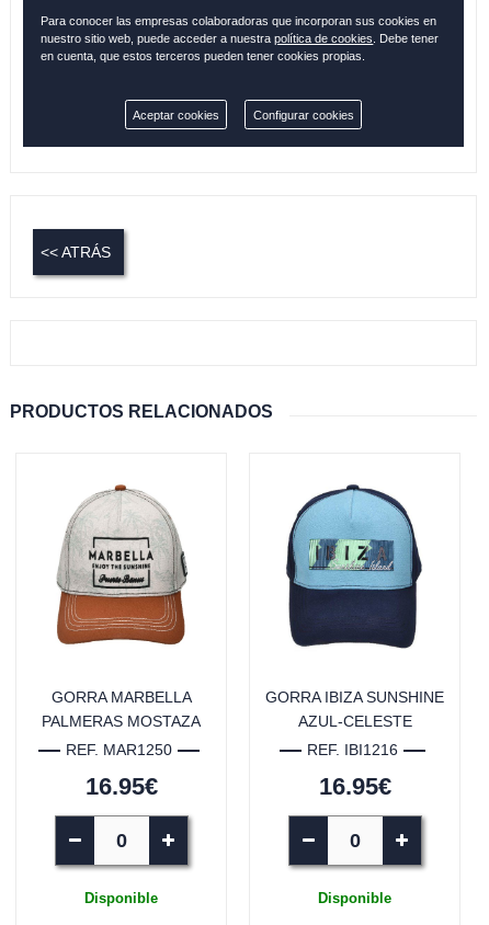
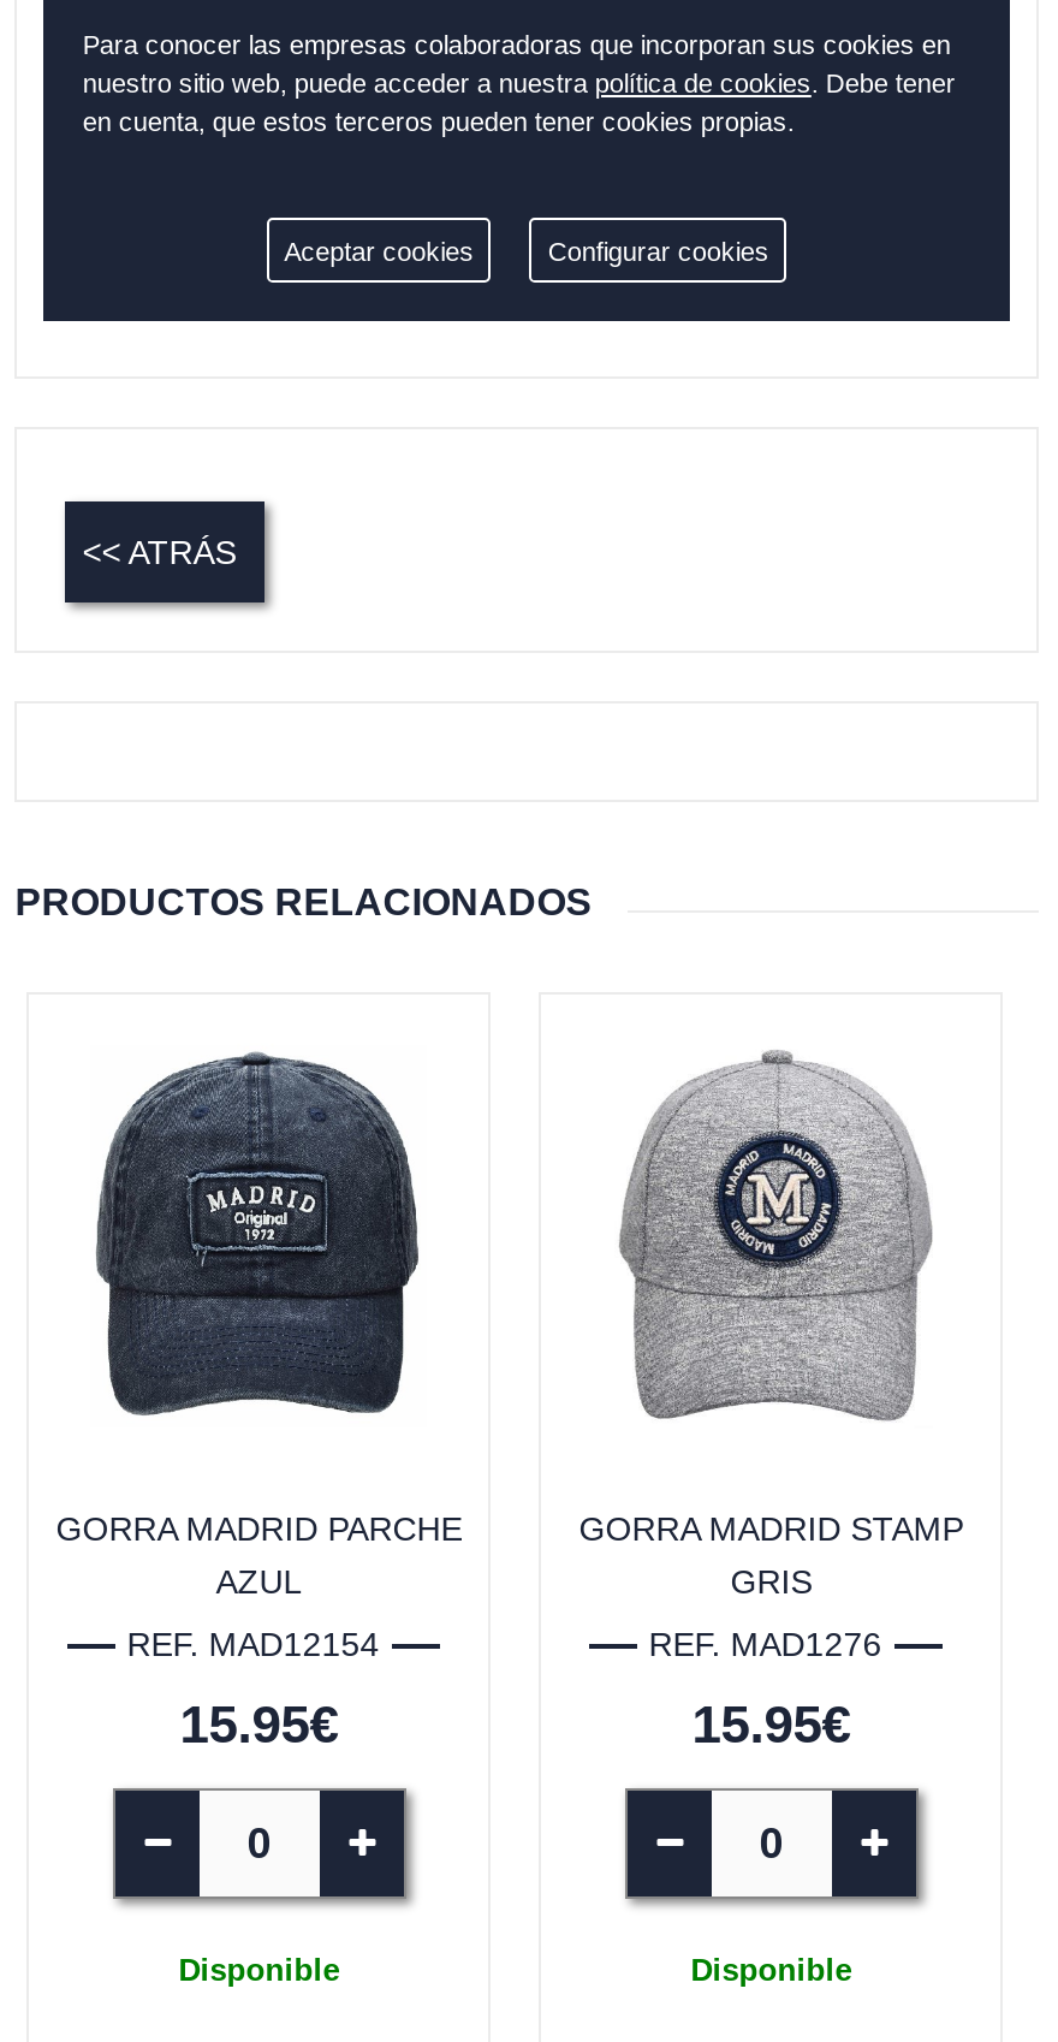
- [image]
- GORRA MARBELLA
- PALMERAS MOSTAZA
+ [image]
+ GORRA MADRID PARCHE
+ AZUL

- [image]
- GORRA IBIZA SUNSHINE
- AZUL-CELESTE
+ [image]
+ GORRA MADRID STAMP
+ GRIS

- REF. MAR1250
+ REF. MAD12154

- REF. IBI1216
+ REF. MAD1276

- 16.95€
+ 15.95€

- 16.95€
+ 15.95€
